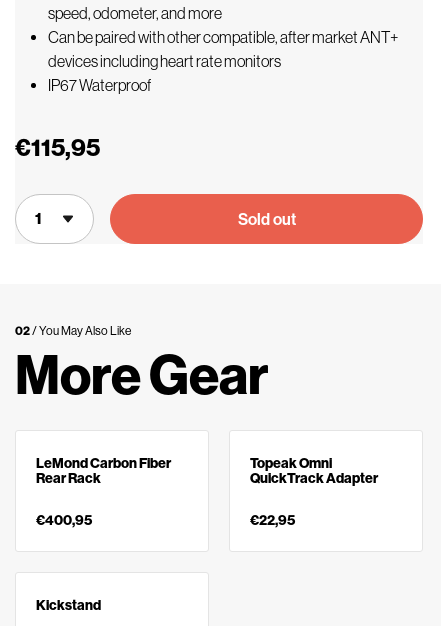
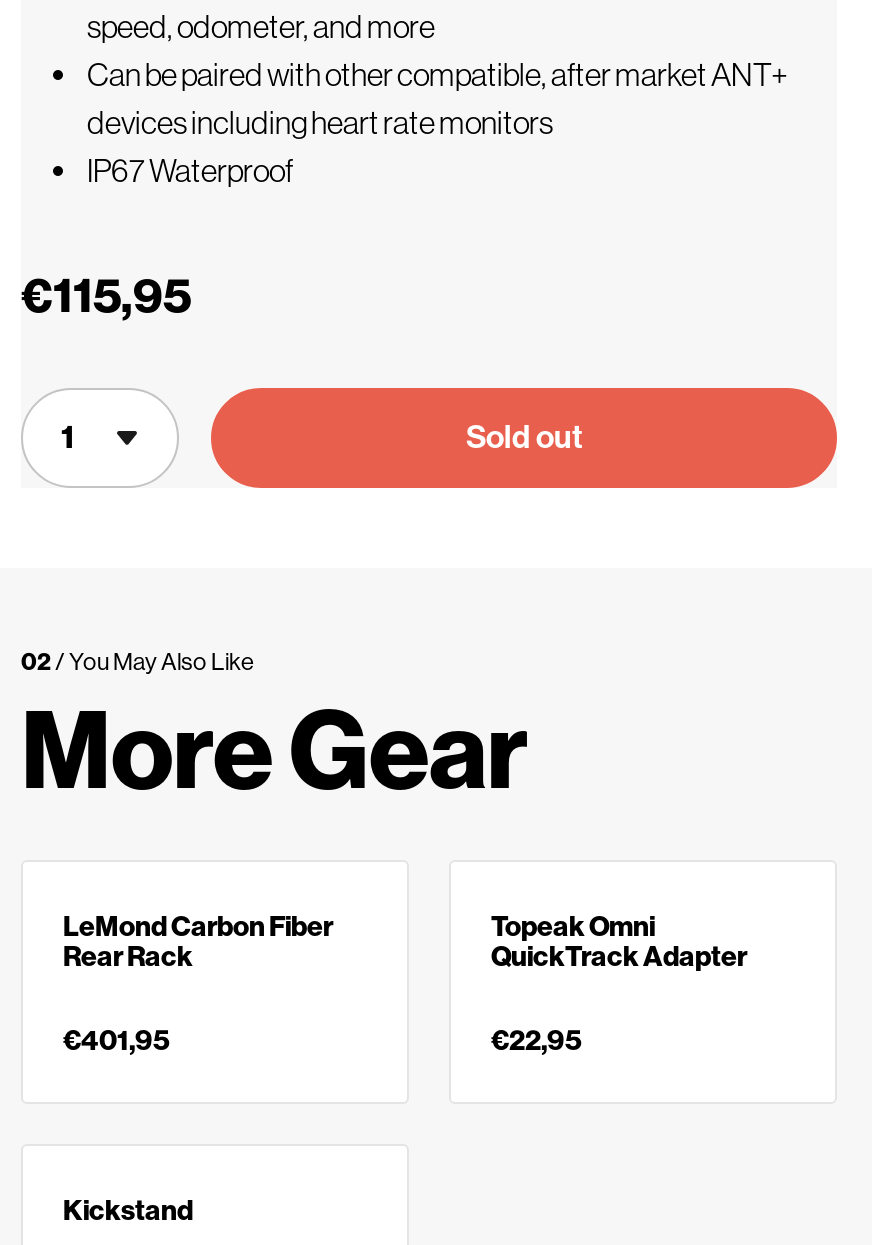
- €400,95
+ €401,95
